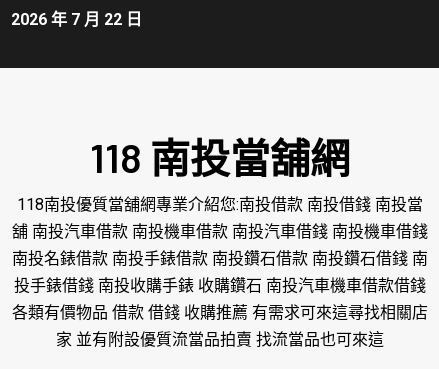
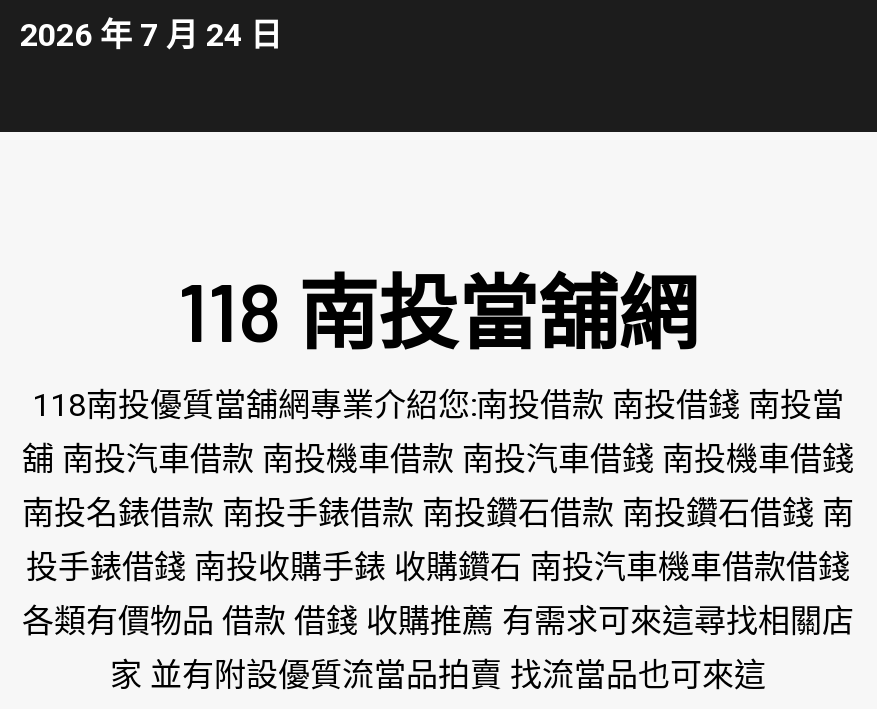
- 2026 年 7 月 22 日
+ 2026 年 7 月 24 日
